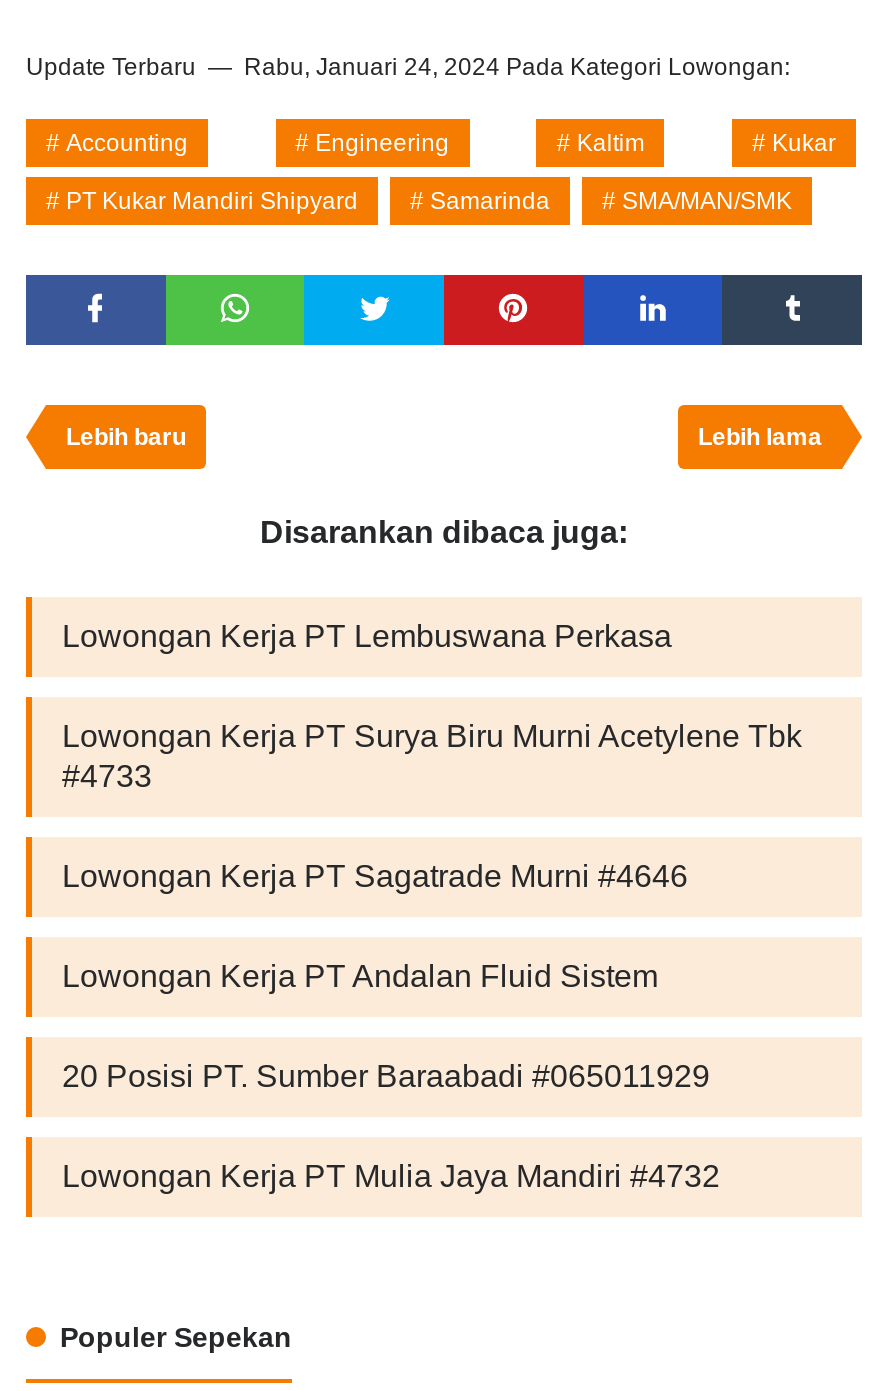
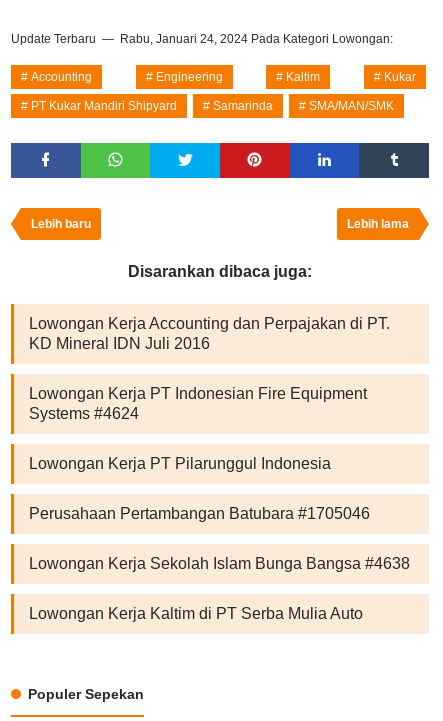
- Lowongan Kerja PT Lembuswana Perkasa
+ Lowongan Kerja Accounting dan Perpajakan di PT.
+ KD Mineral IDN Juli 2016

- Lowongan Kerja PT Surya Biru Murni Acetylene Tbk
- #4733
+ Lowongan Kerja PT Indonesian Fire Equipment
+ Systems #4624

- Lowongan Kerja PT Sagatrade Murni #4646
+ Lowongan Kerja PT Pilarunggul Indonesia

- Lowongan Kerja PT Andalan Fluid Sistem
+ Perusahaan Pertambangan Batubara #1705046

- 20 Posisi PT. Sumber Baraabadi #065011929
+ Lowongan Kerja Sekolah Islam Bunga Bangsa #4638

- Lowongan Kerja PT Mulia Jaya Mandiri #4732
+ Lowongan Kerja Kaltim di PT Serba Mulia Auto
